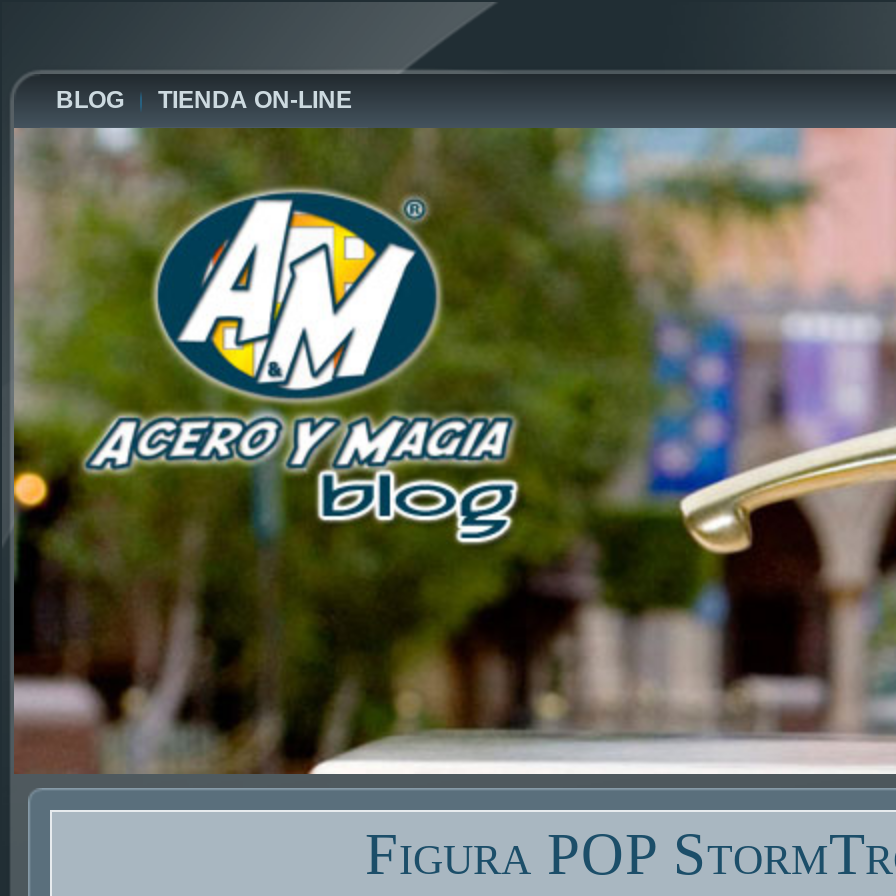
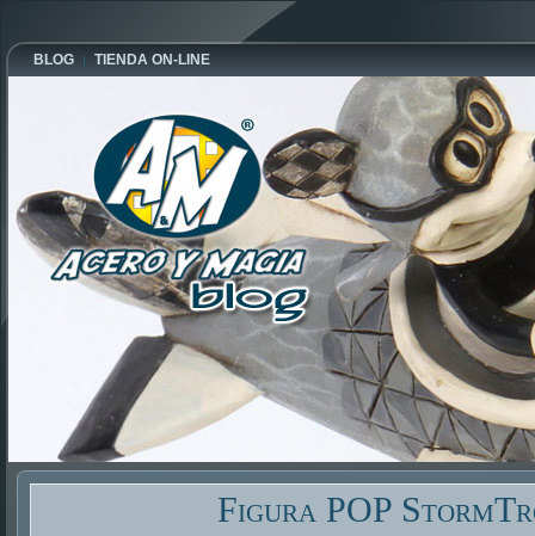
- [image]
+ [image]
